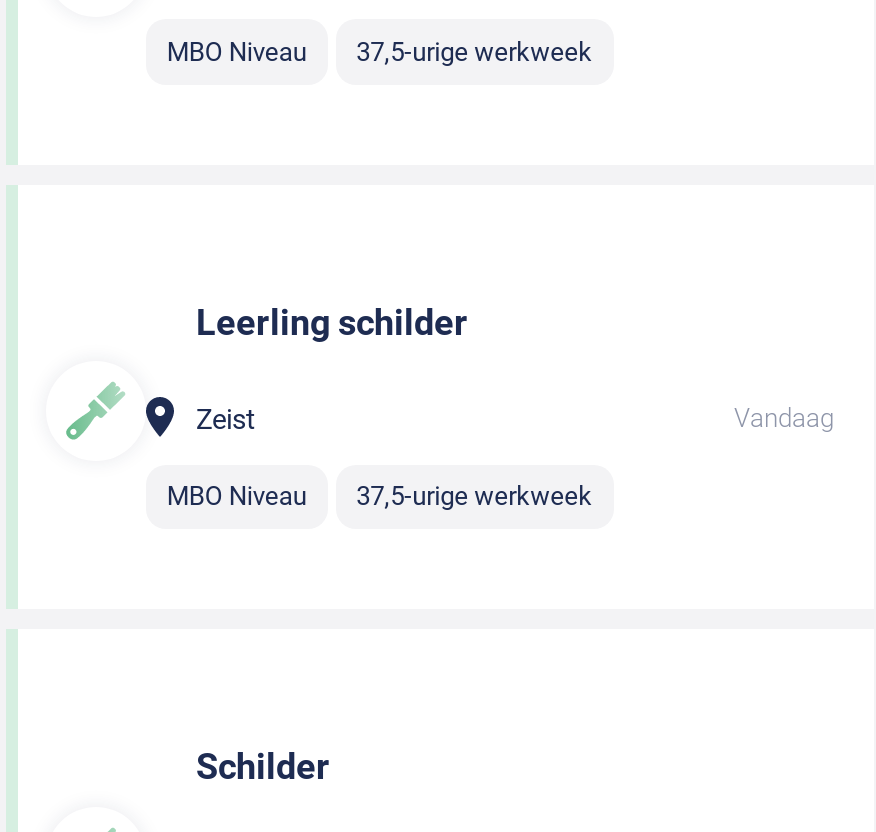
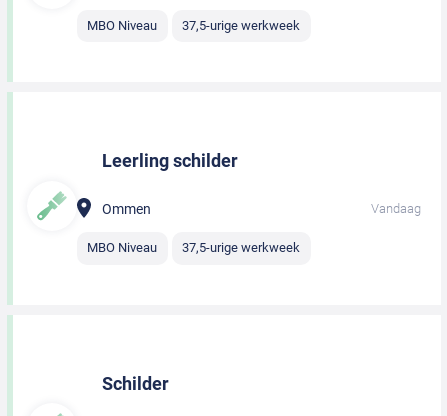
- Zeist
+ Ommen
